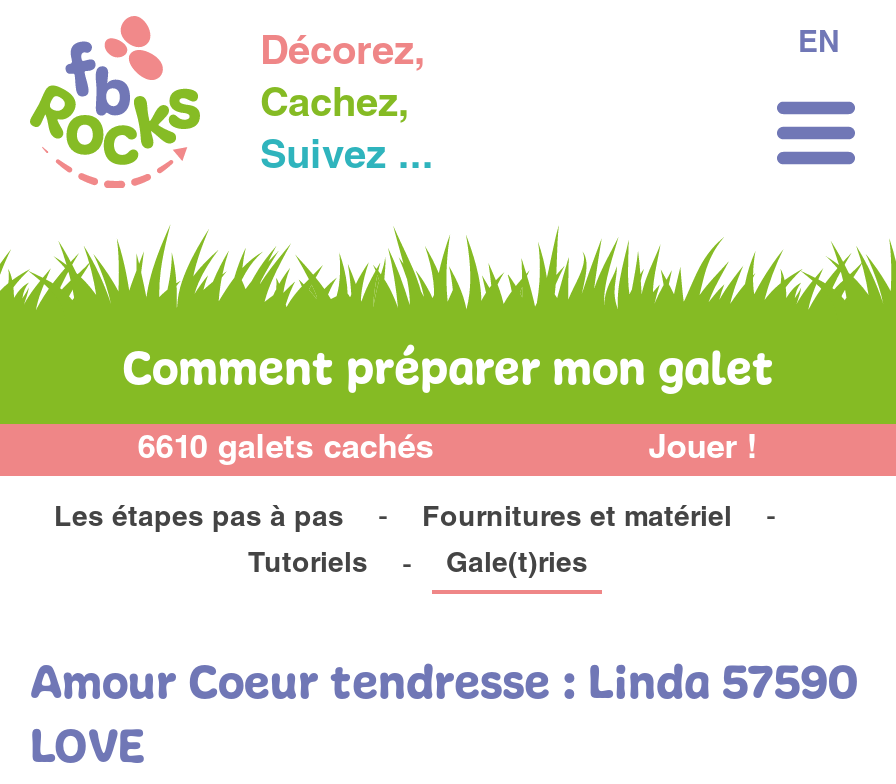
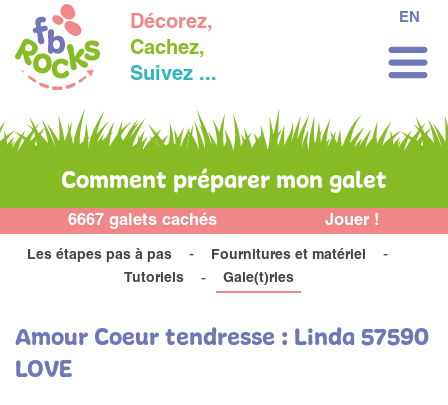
- 6610 galets cachés
+ 6667 galets cachés
